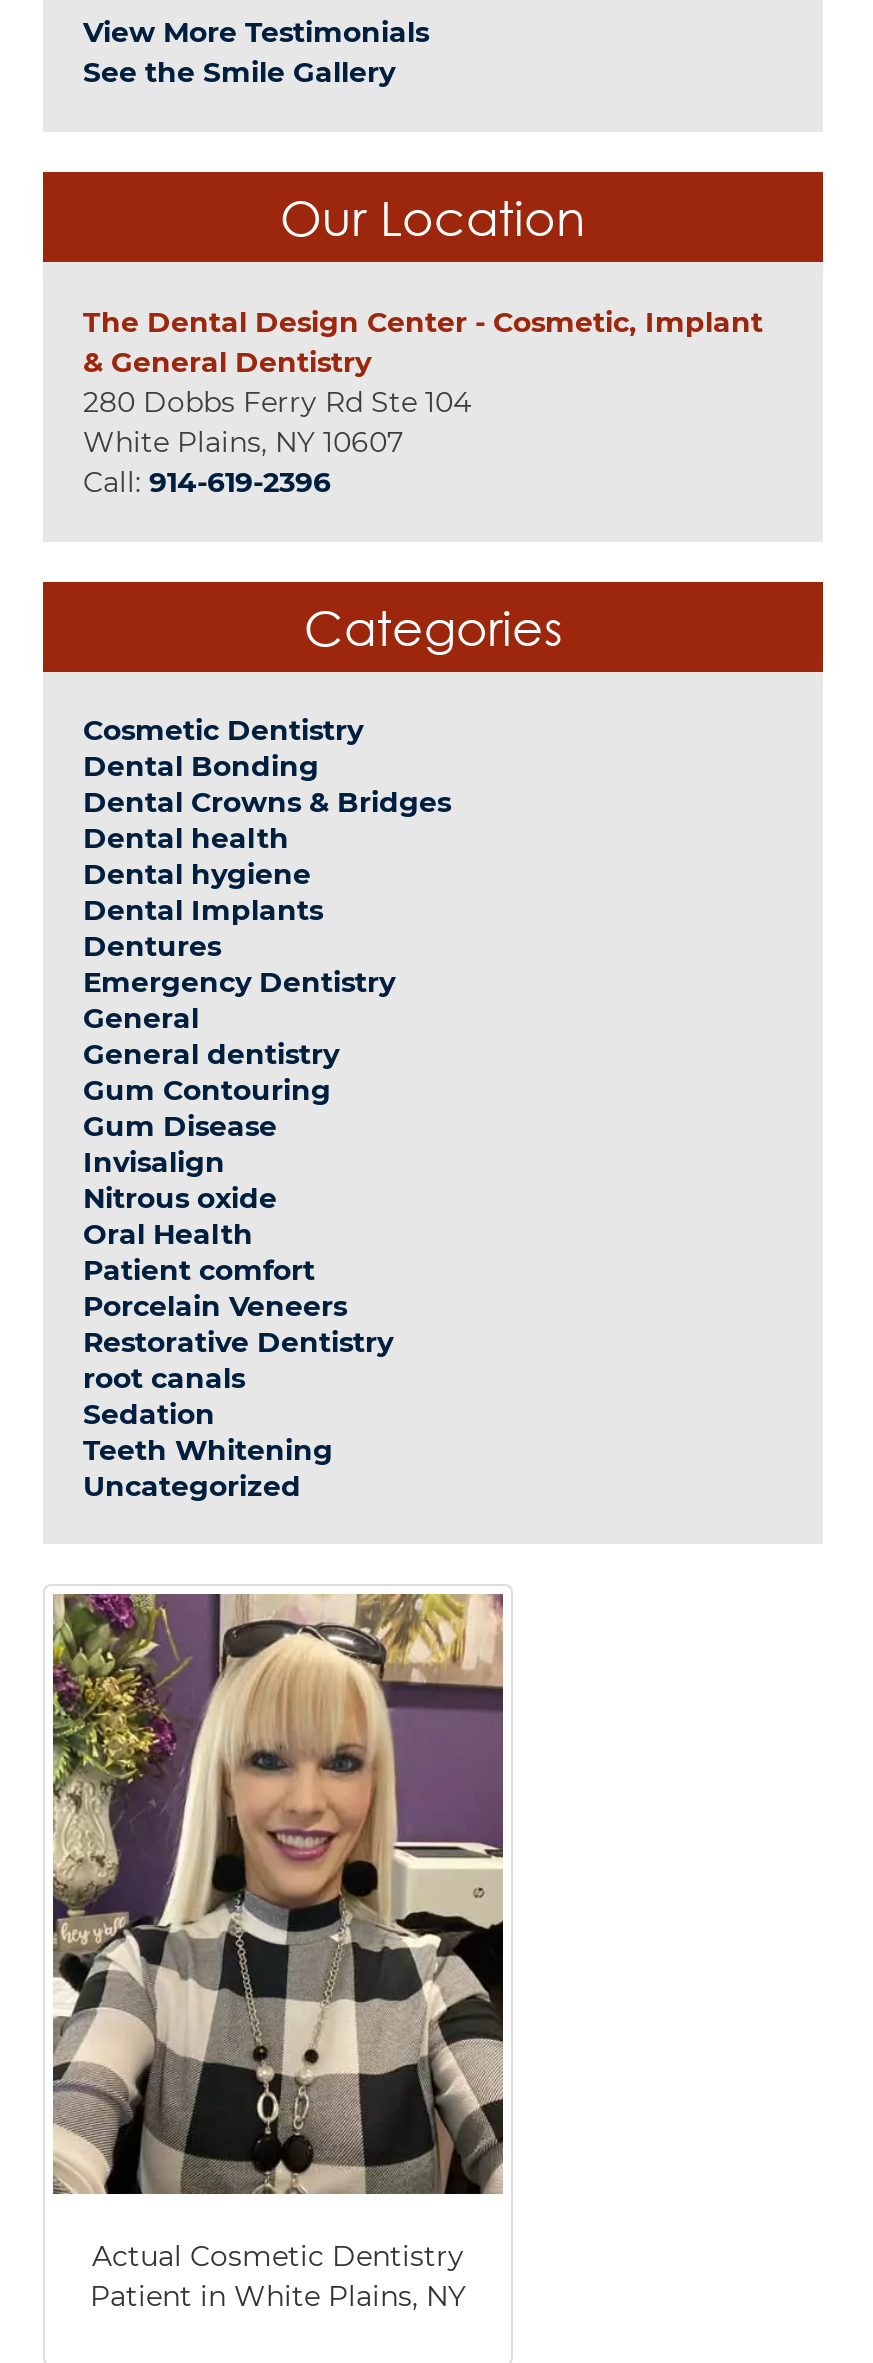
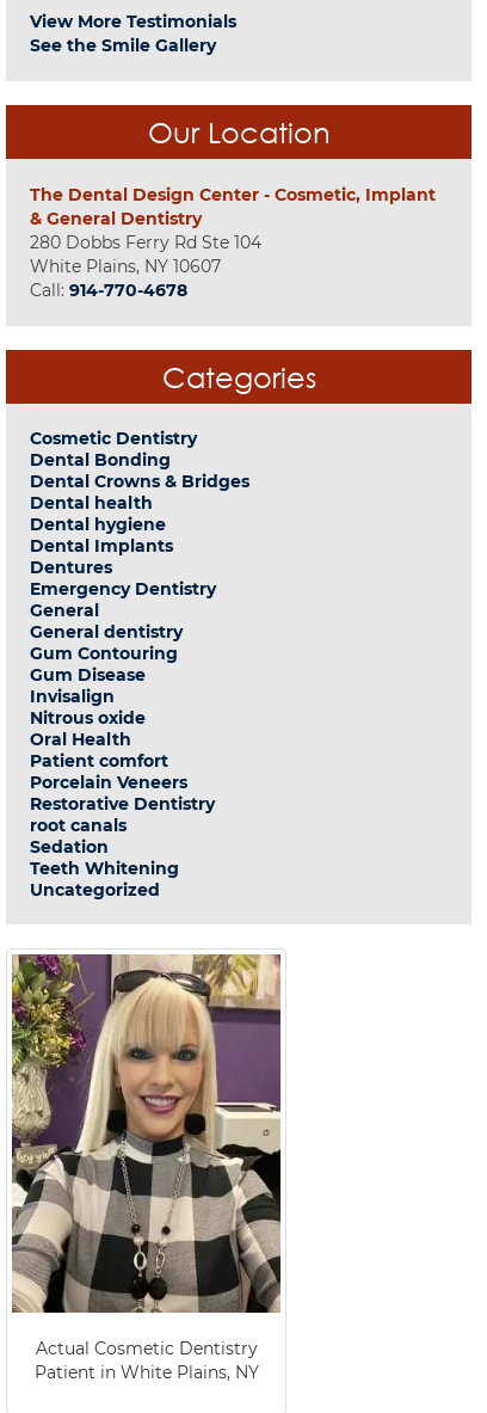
- Call: 914-619-2396
+ Call: 914-770-4678
